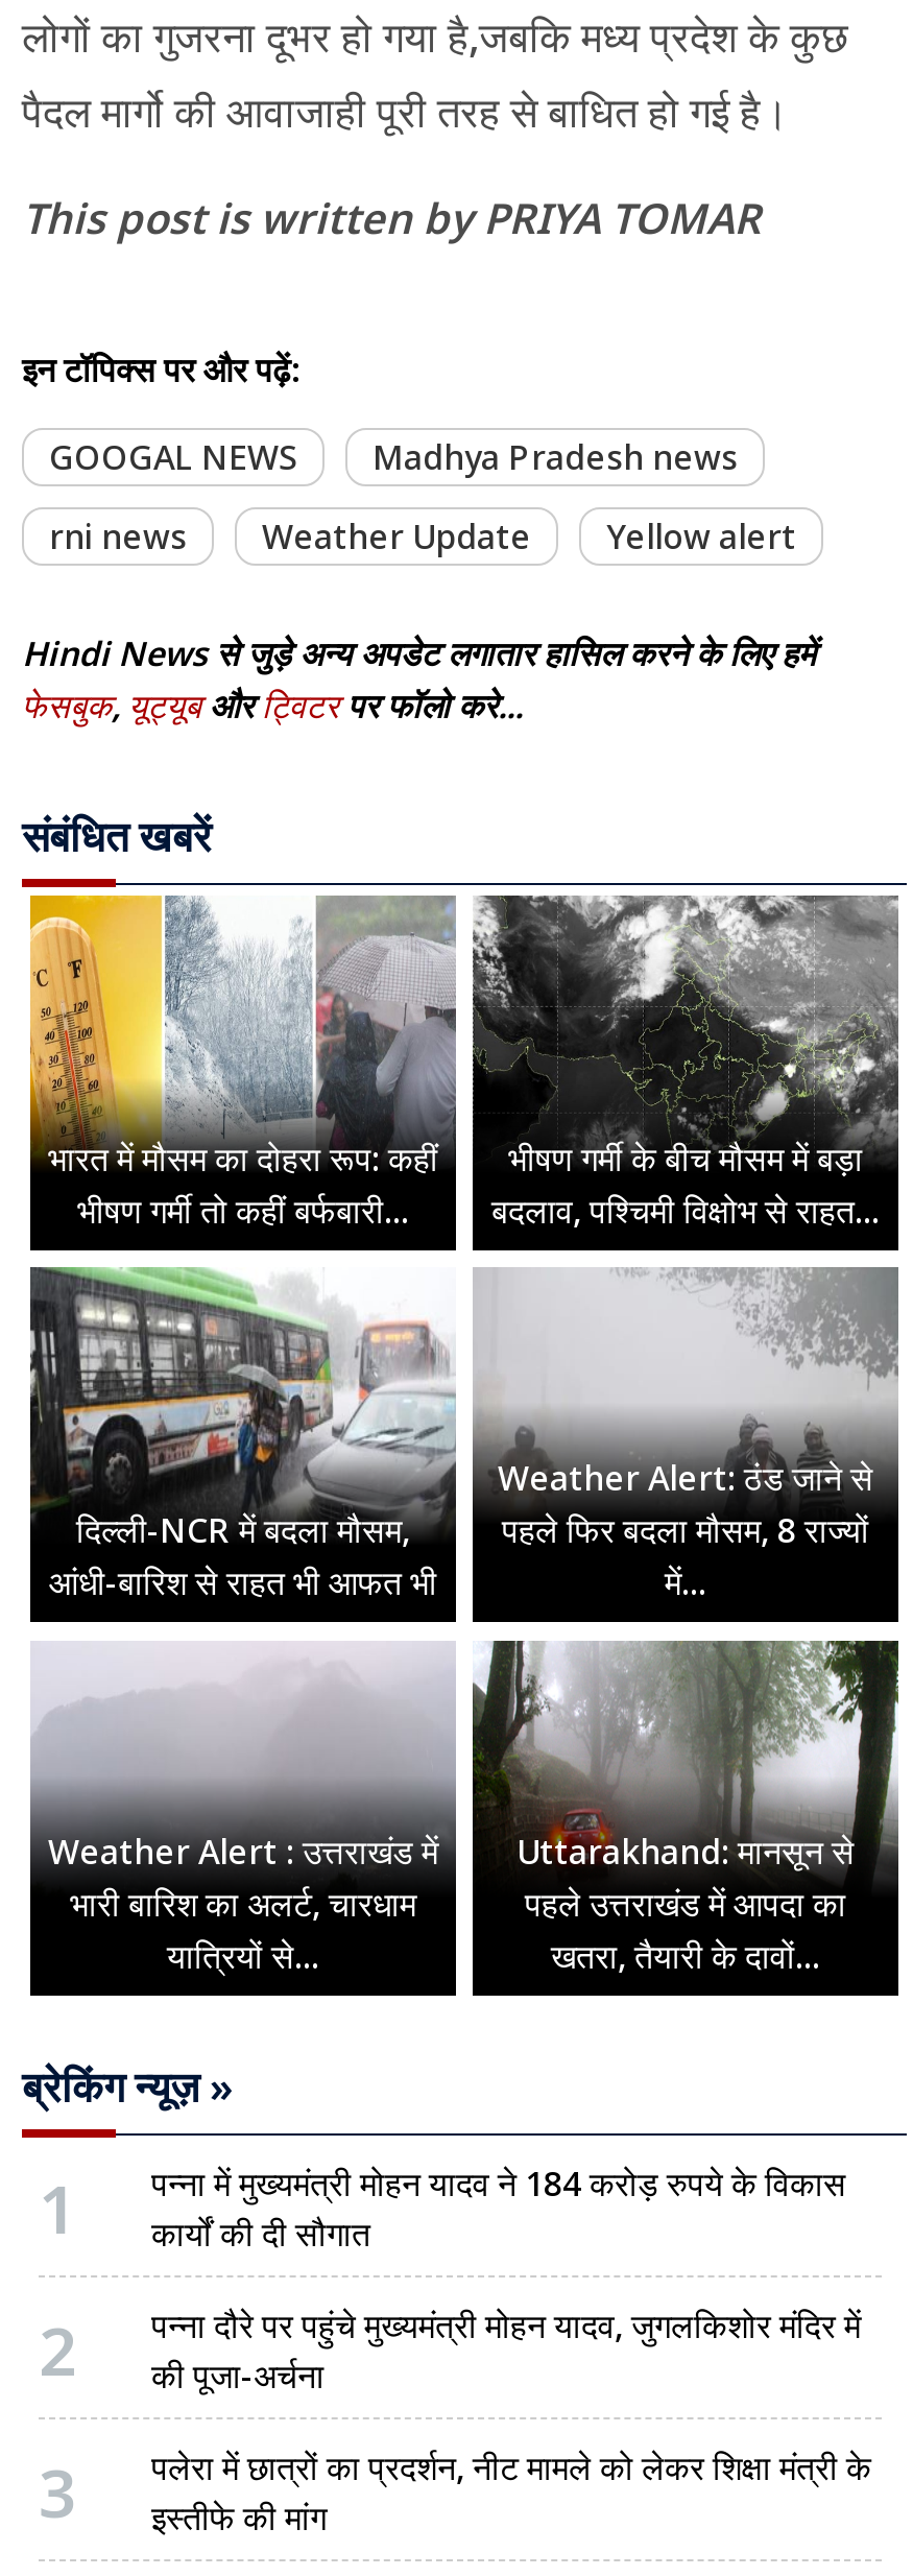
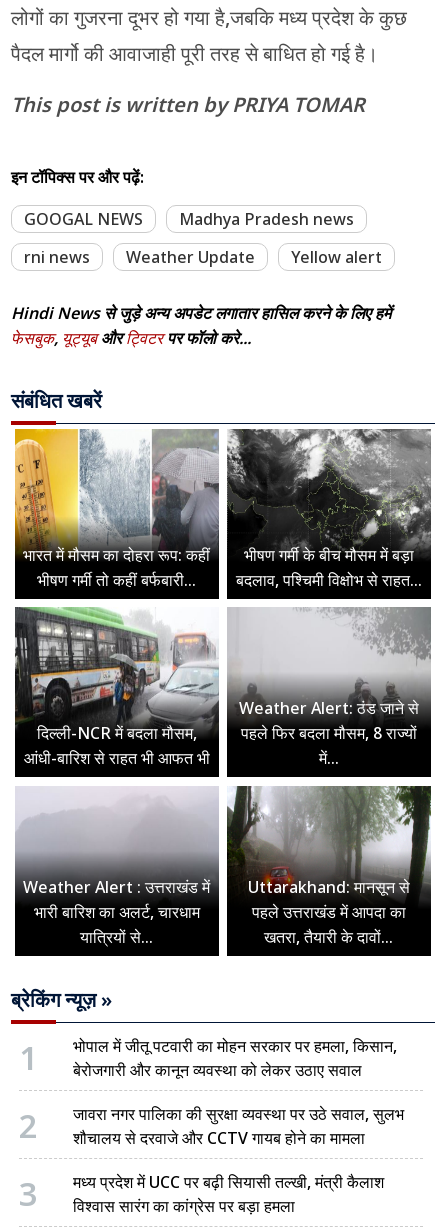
- पन्ना में मुख्यमंत्री मोहन यादव ने 184 करोड़ रुपये के विकास
- कार्यों की दी सौगात
+ भोपाल में जीतू पटवारी का मोहन सरकार पर हमला, किसान,
+ बेरोजगारी और कानून व्यवस्था को लेकर उठाए सवाल

- पन्ना दौरे पर पहुंचे मुख्यमंत्री मोहन यादव, जुगलकिशोर मंदिर में
- की पूजा-अर्चना
+ जावरा नगर पालिका की सुरक्षा व्यवस्था पर उठे सवाल, सुलभ
+ शौचालय से दरवाजे और CCTV गायब होने का मामला

- पलेरा में छात्रों का प्रदर्शन, नीट मामले को लेकर शिक्षा मंत्री के
- इस्तीफे की मांग
+ मध्य प्रदेश में UCC पर बढ़ी सियासी तल्खी, मंत्री कैलाश
+ विश्वास सारंग का कांग्रेस पर बड़ा हमला
